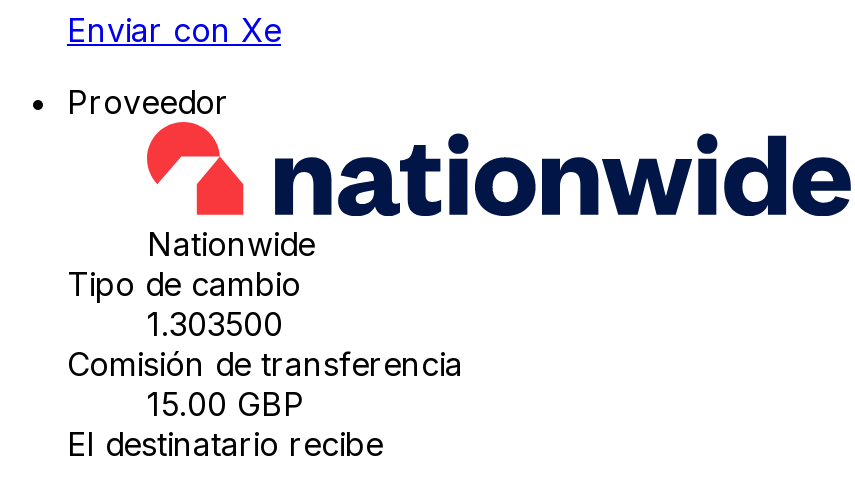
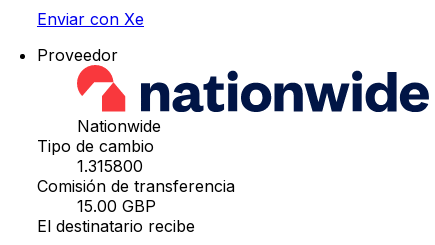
- 1.303500
+ 1.315800
